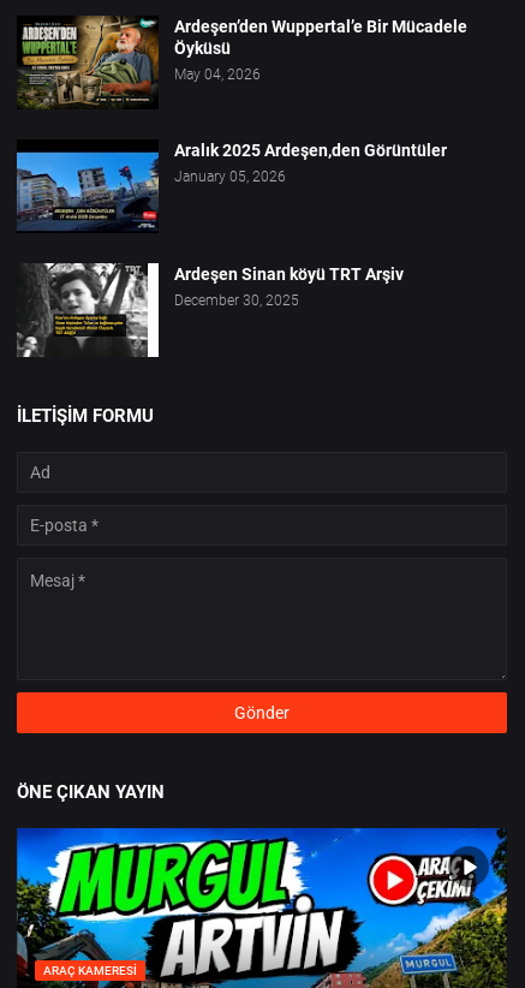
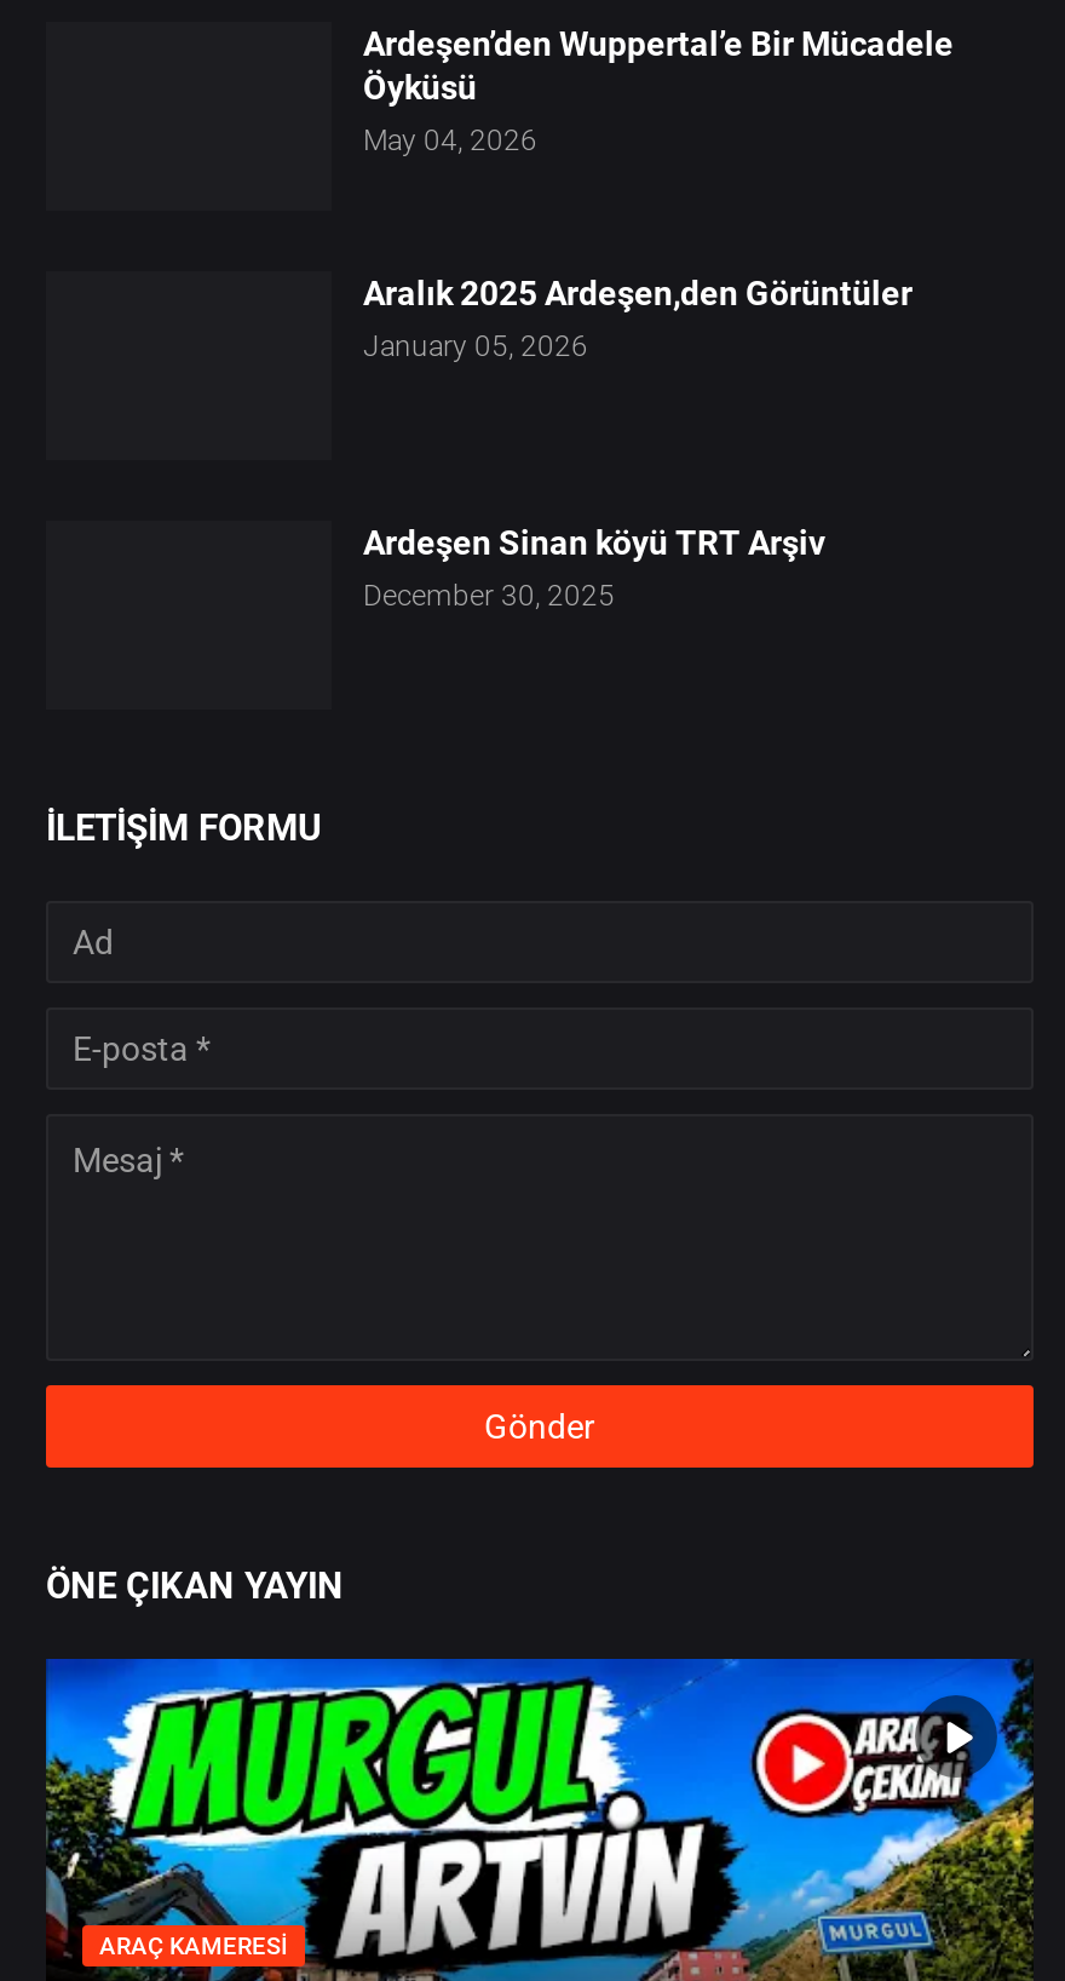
- [image]

- [image]

- [image]
